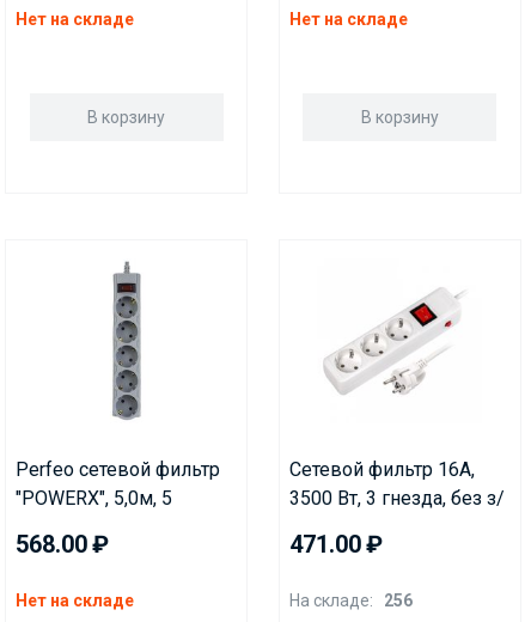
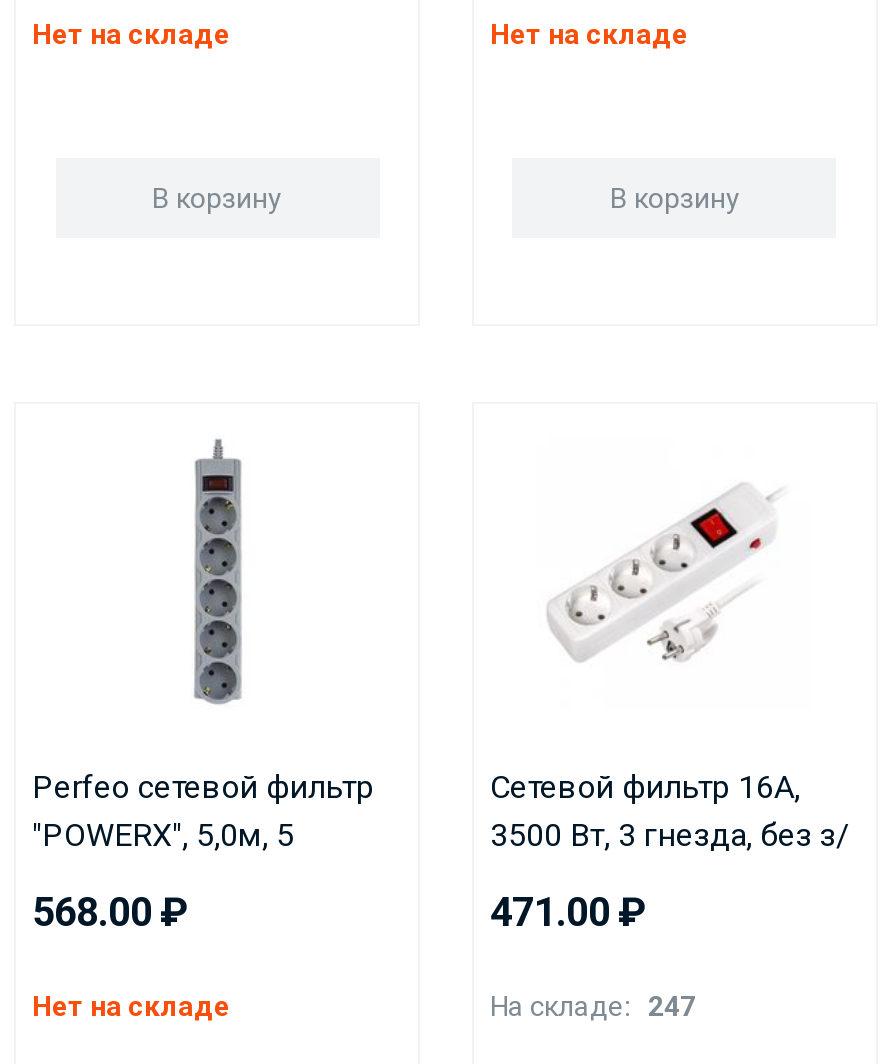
- На складе: 256
+ На складе: 247
